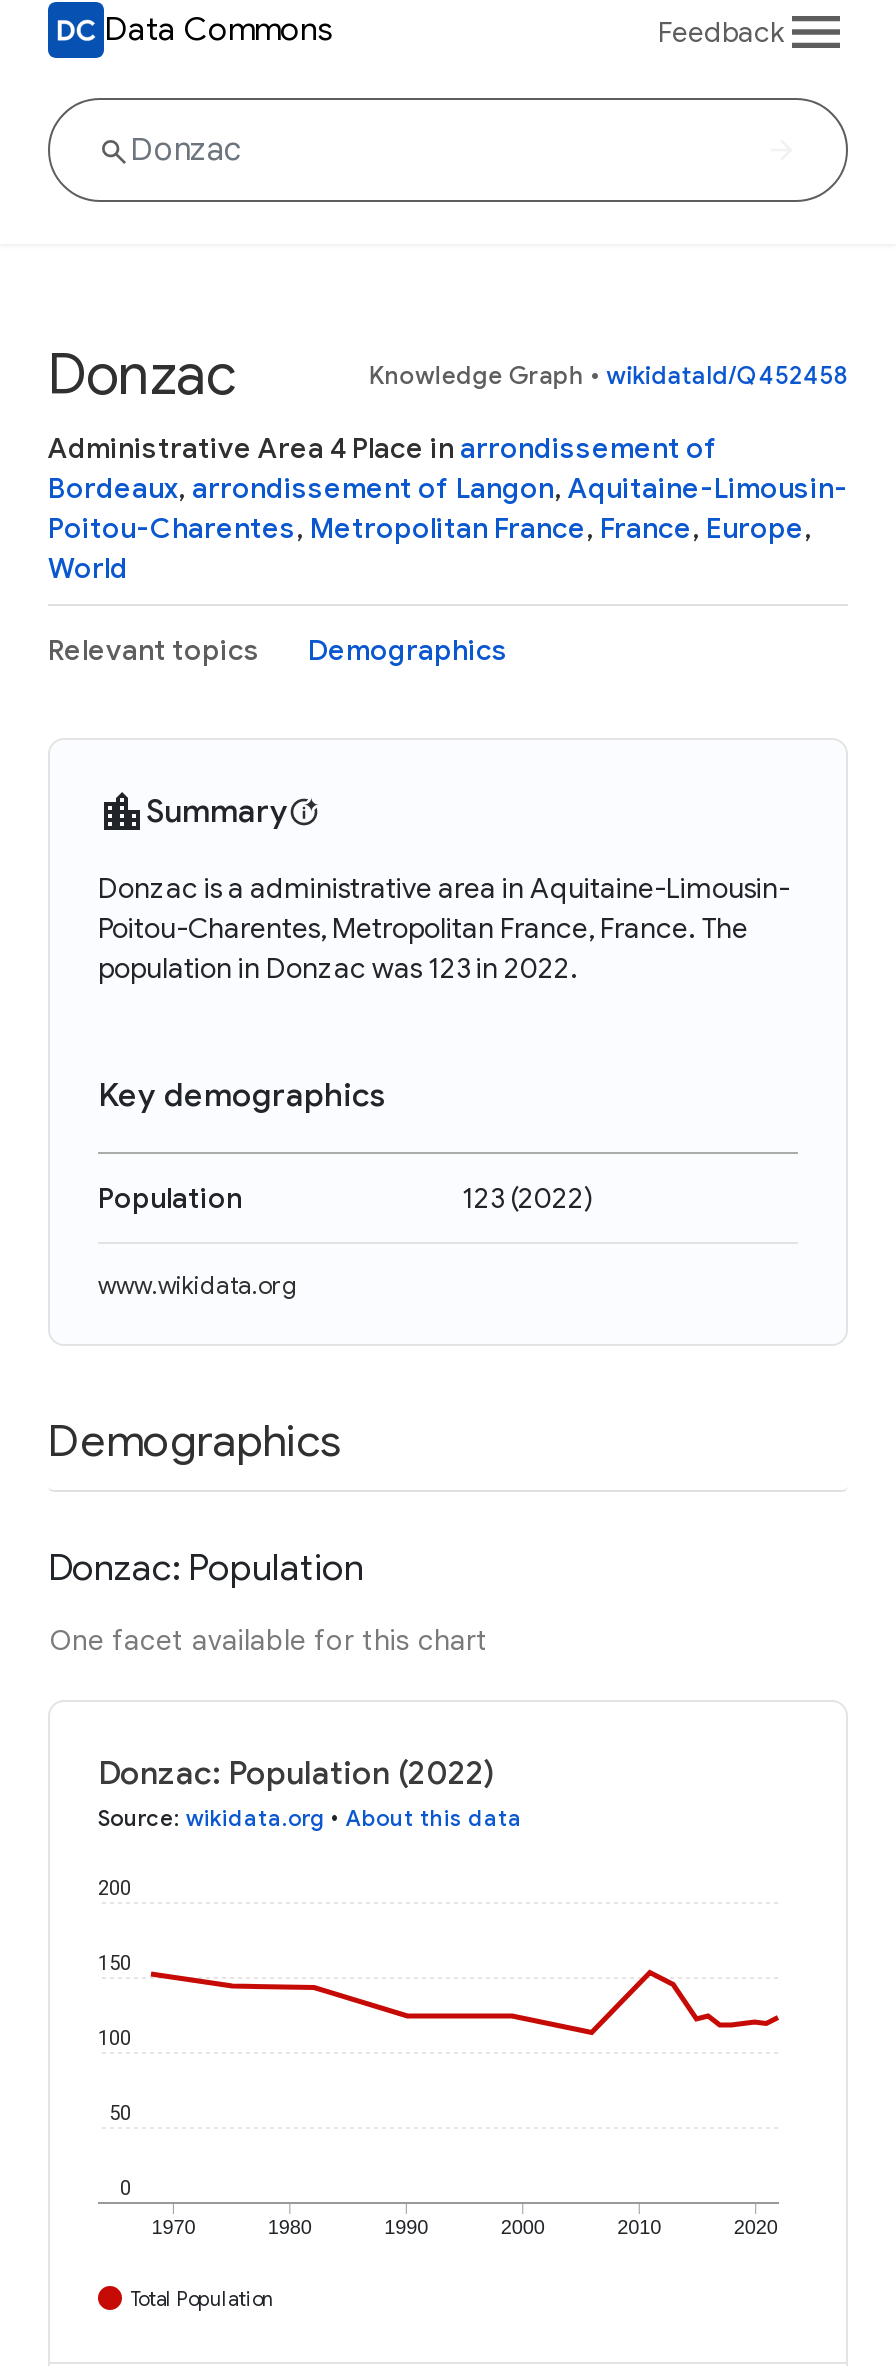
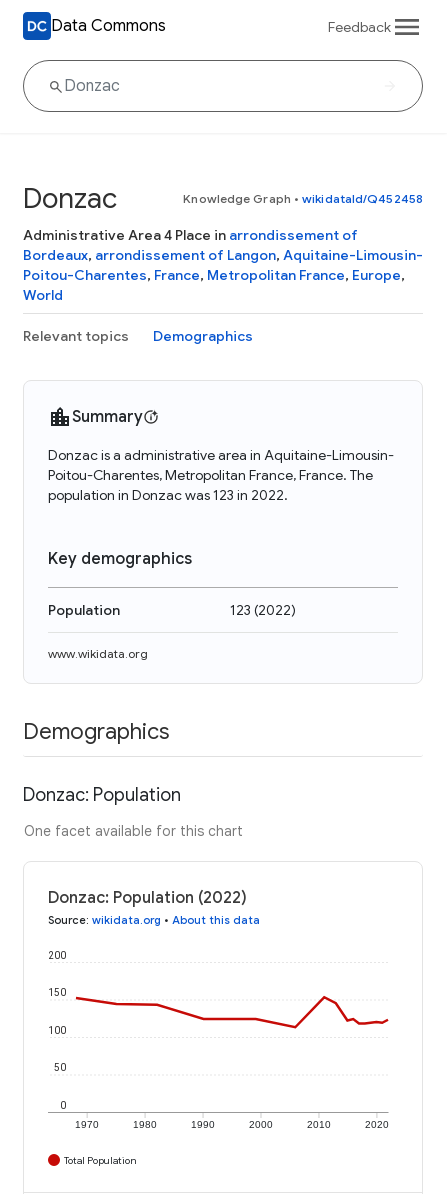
- Poitou-Charentes, Metropolitan France, France, Europe,
+ Poitou-Charentes, France, Metropolitan France, Europe,
